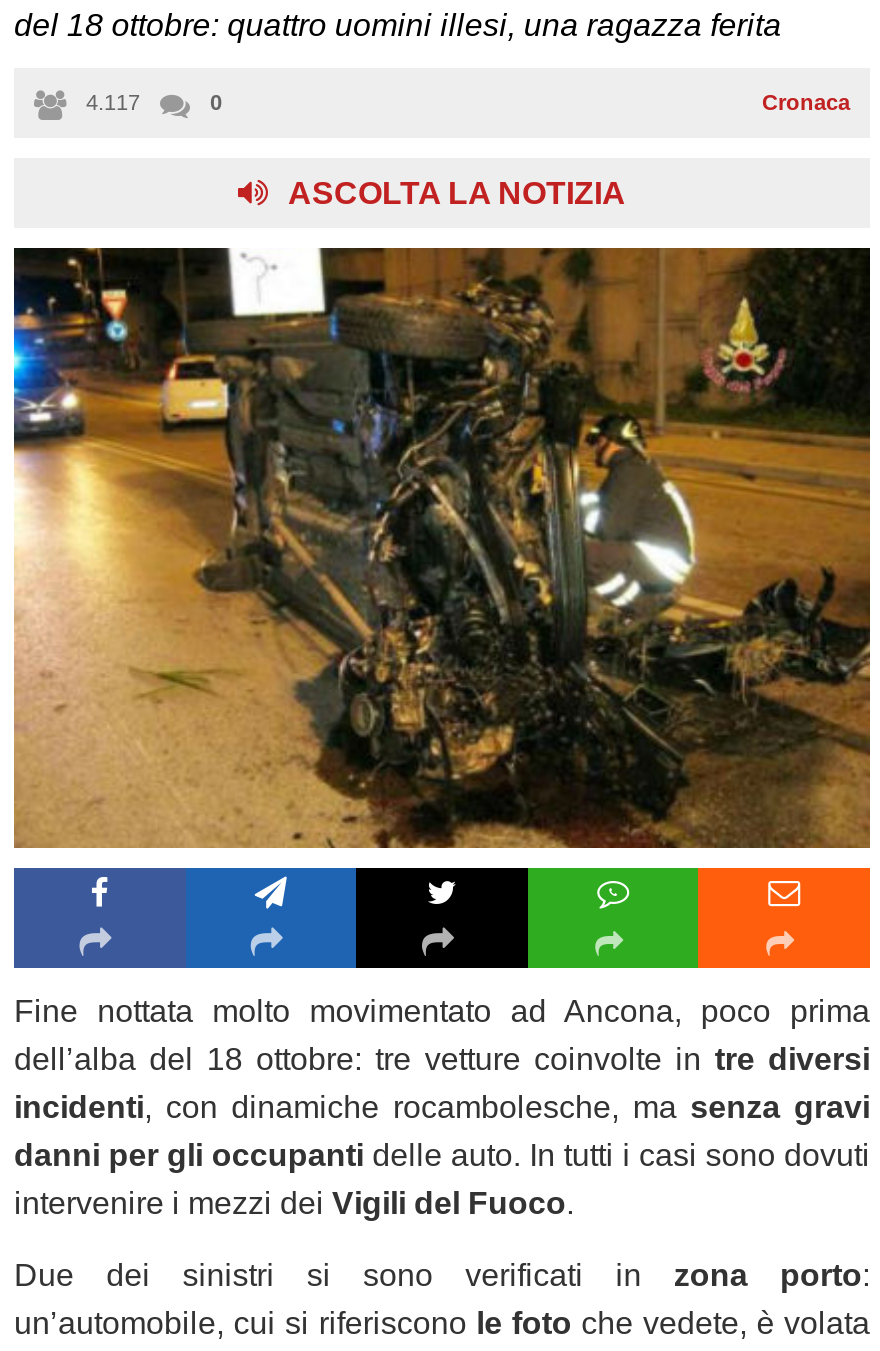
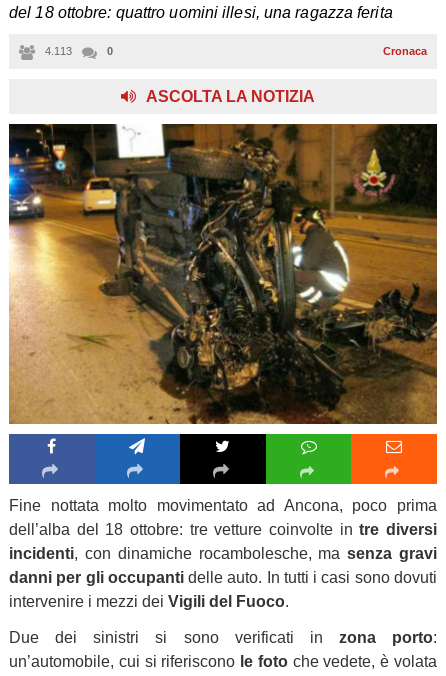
- 4.117
+ 4.113
